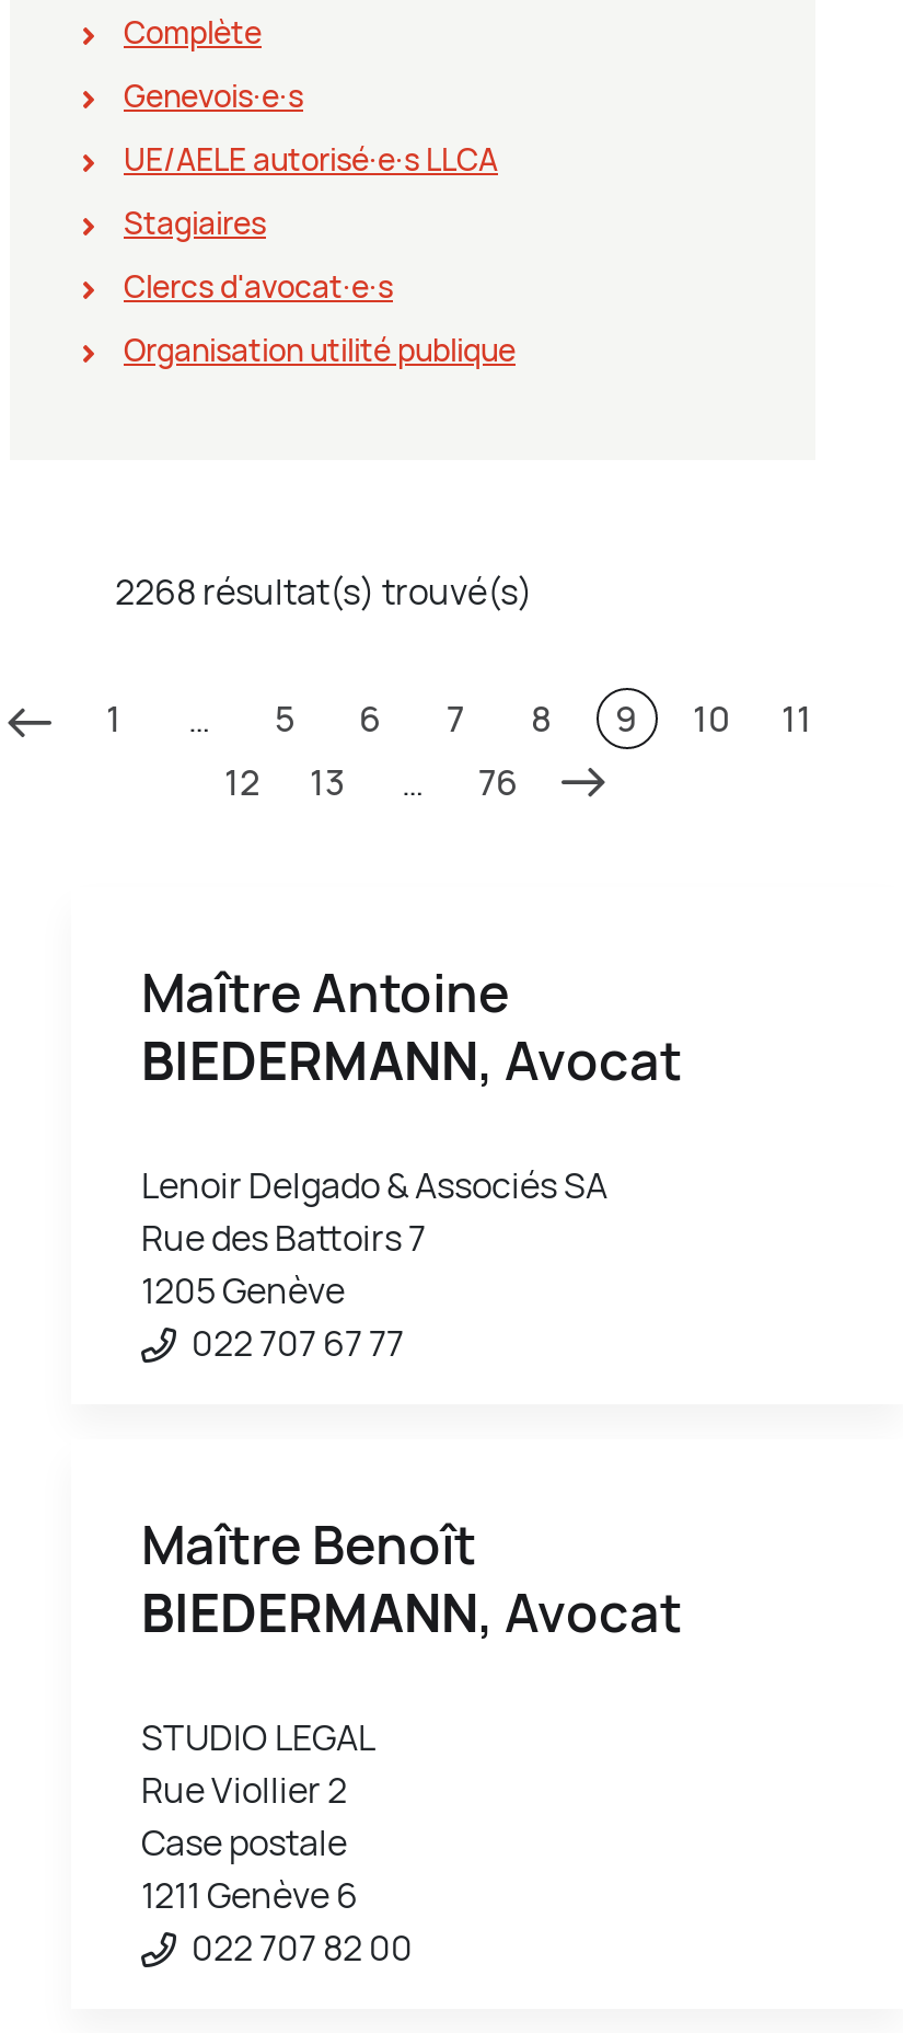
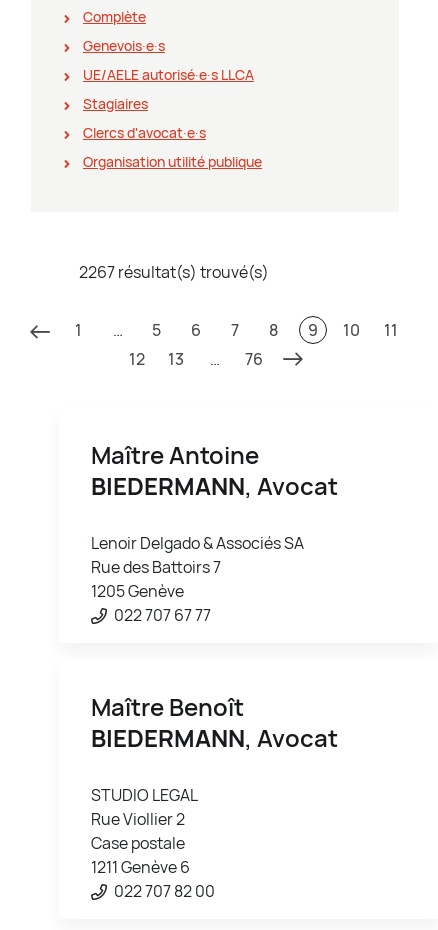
- 2268 résultat(s) trouvé(s)
+ 2267 résultat(s) trouvé(s)
